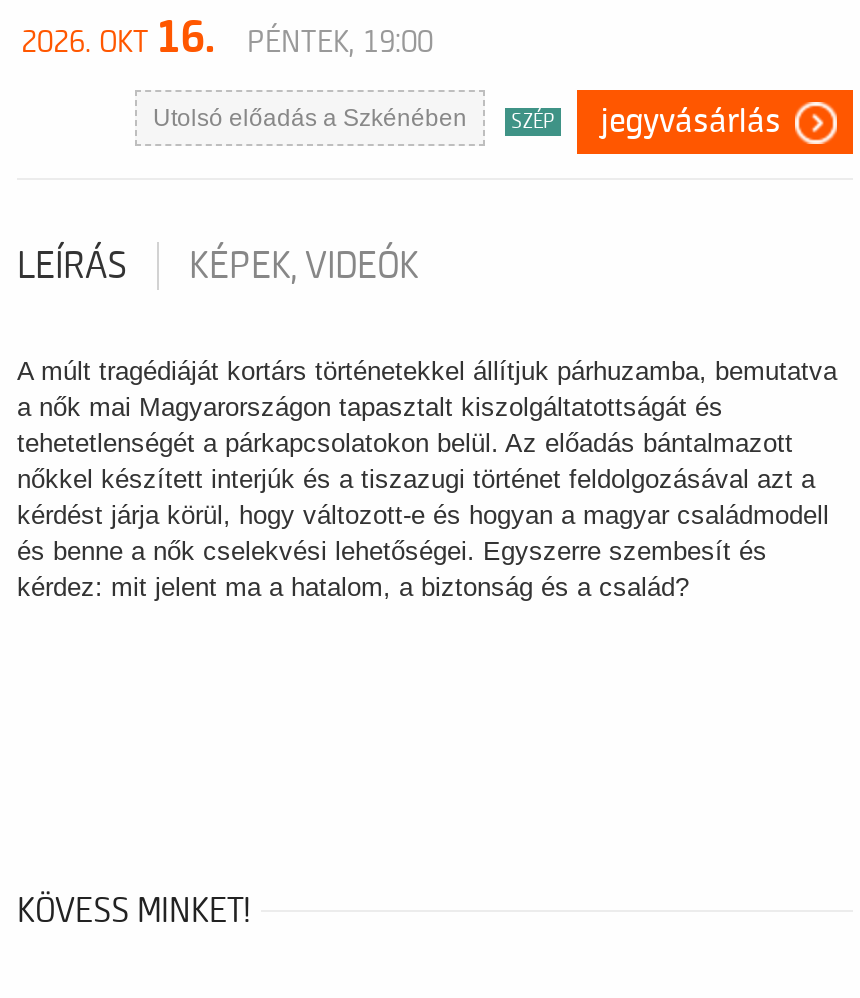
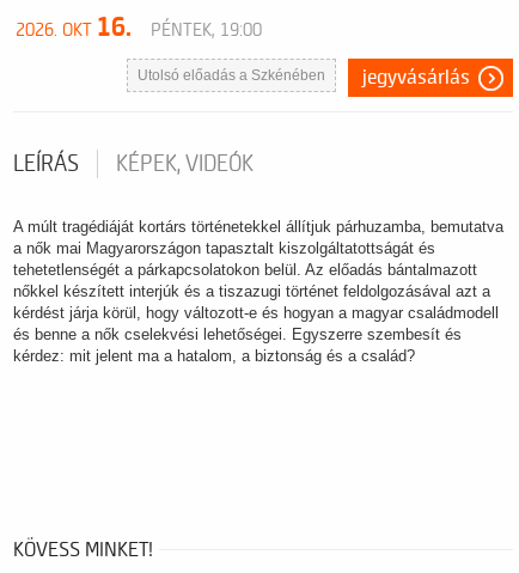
- SZÉP
